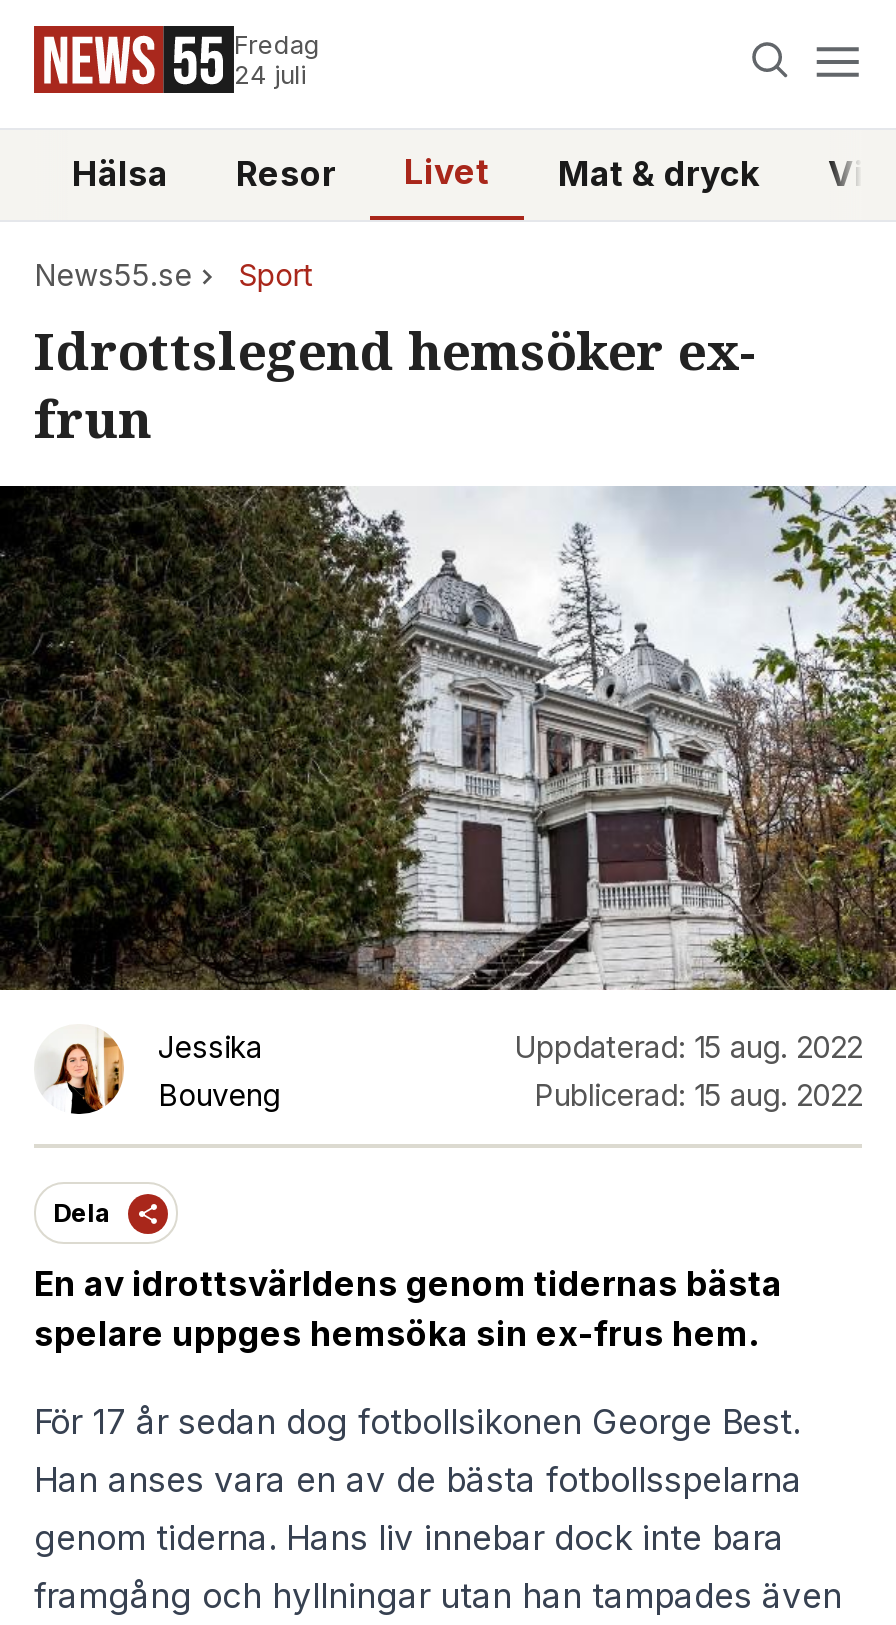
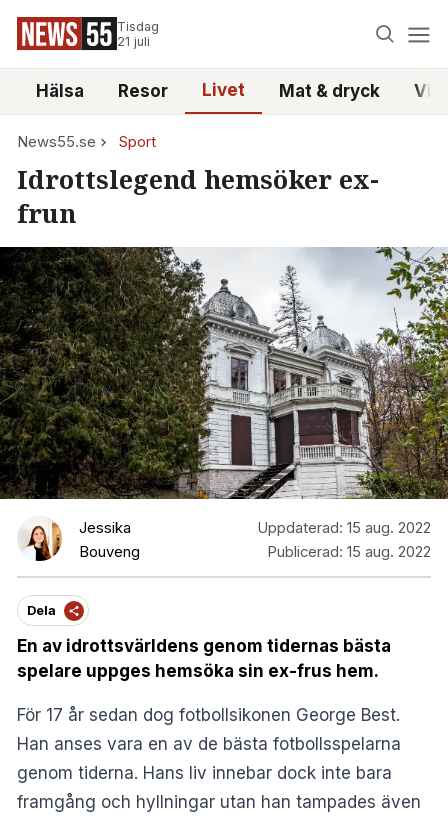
- Fredag
- 24 juli
+ Tisdag
+ 21 juli
